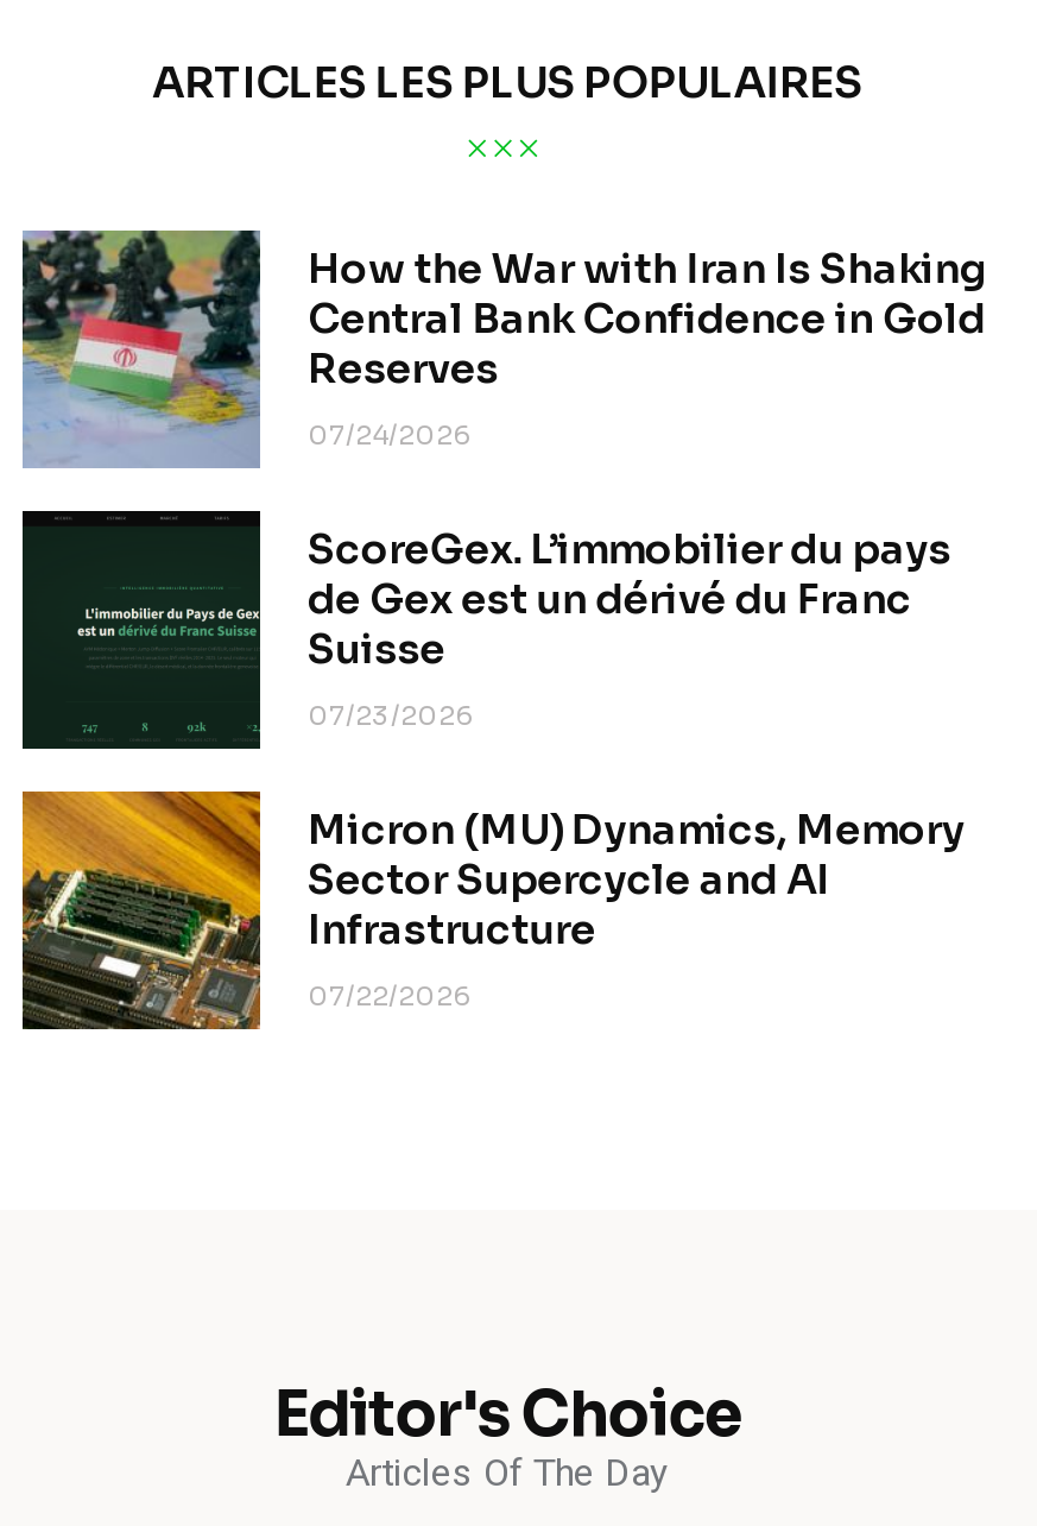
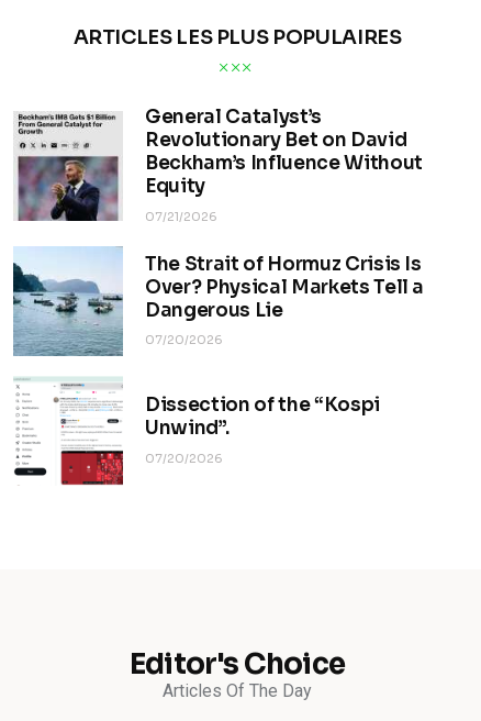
- [image]
- How the War with Iran Is Shaking
- Central Bank Confidence in Gold
- Reserves
+ [image]
+ General Catalyst’s
+ Revolutionary Bet on David
+ Beckham’s Influence Without
+ Equity

- 07/24/2026
+ 07/21/2026

- [image]
- ScoreGex. L’immobilier du pays
- de Gex est un dérivé du Franc
- Suisse
+ [image]
+ The Strait of Hormuz Crisis Is
+ Over? Physical Markets Tell a
+ Dangerous Lie

- 07/23/2026
+ 07/20/2026

- [image]
- Micron (MU) Dynamics, Memory
- Sector Supercycle and AI
- Infrastructure
+ [image]
+ Dissection of the “Kospi
+ Unwind”.

- 07/22/2026
+ 07/20/2026
